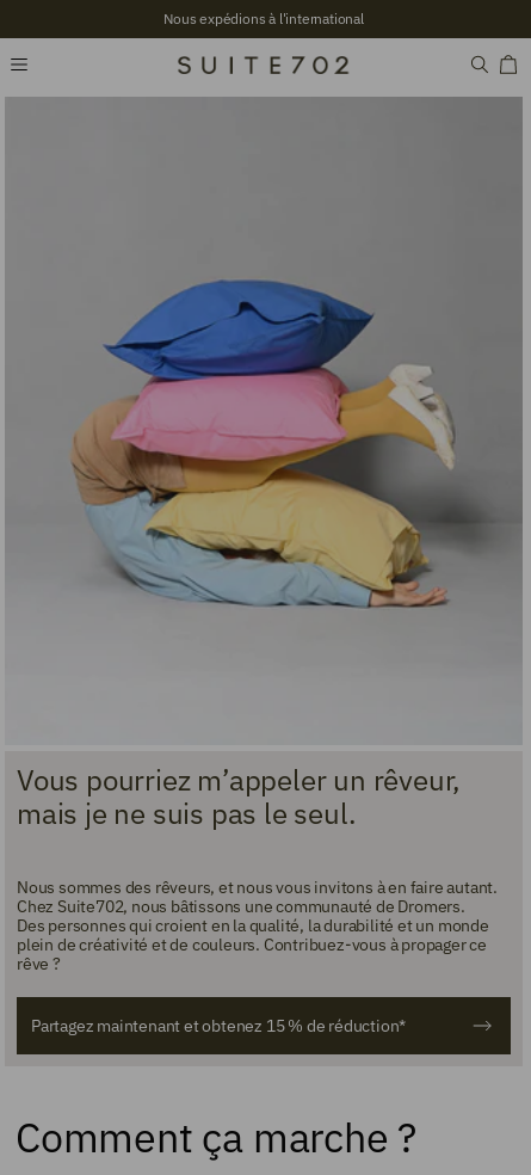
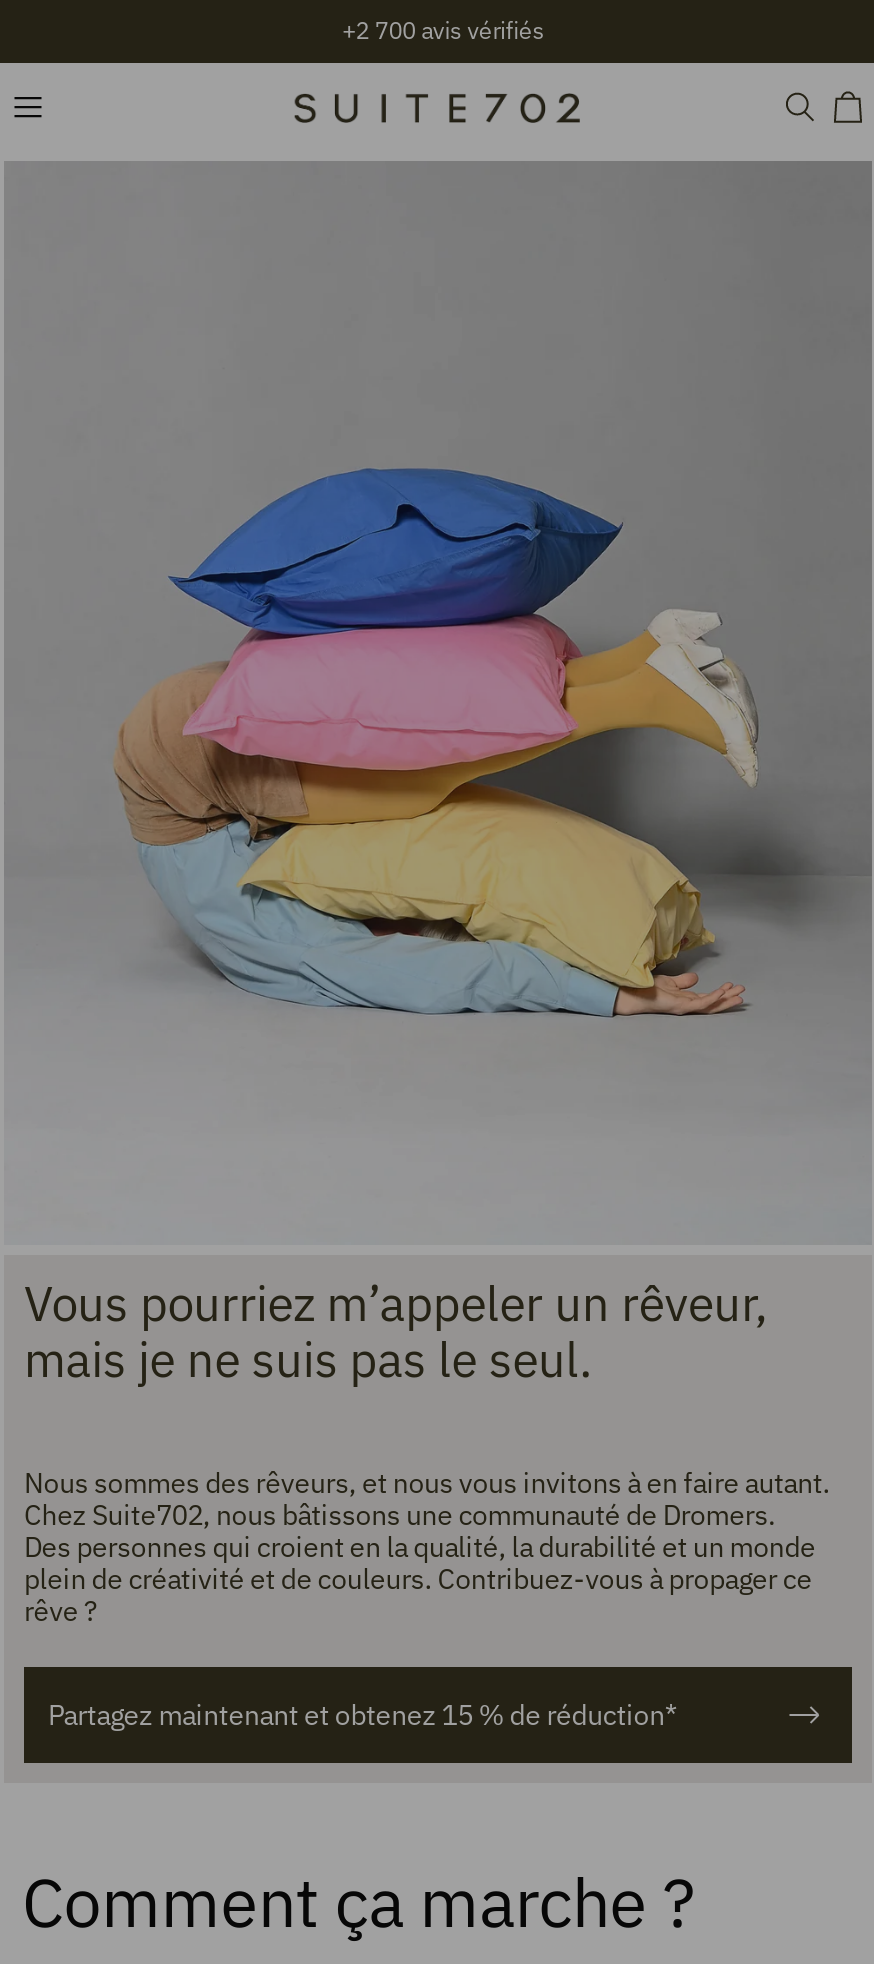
- Nous expédions à l'international
+ +2 700 avis vérifiés
